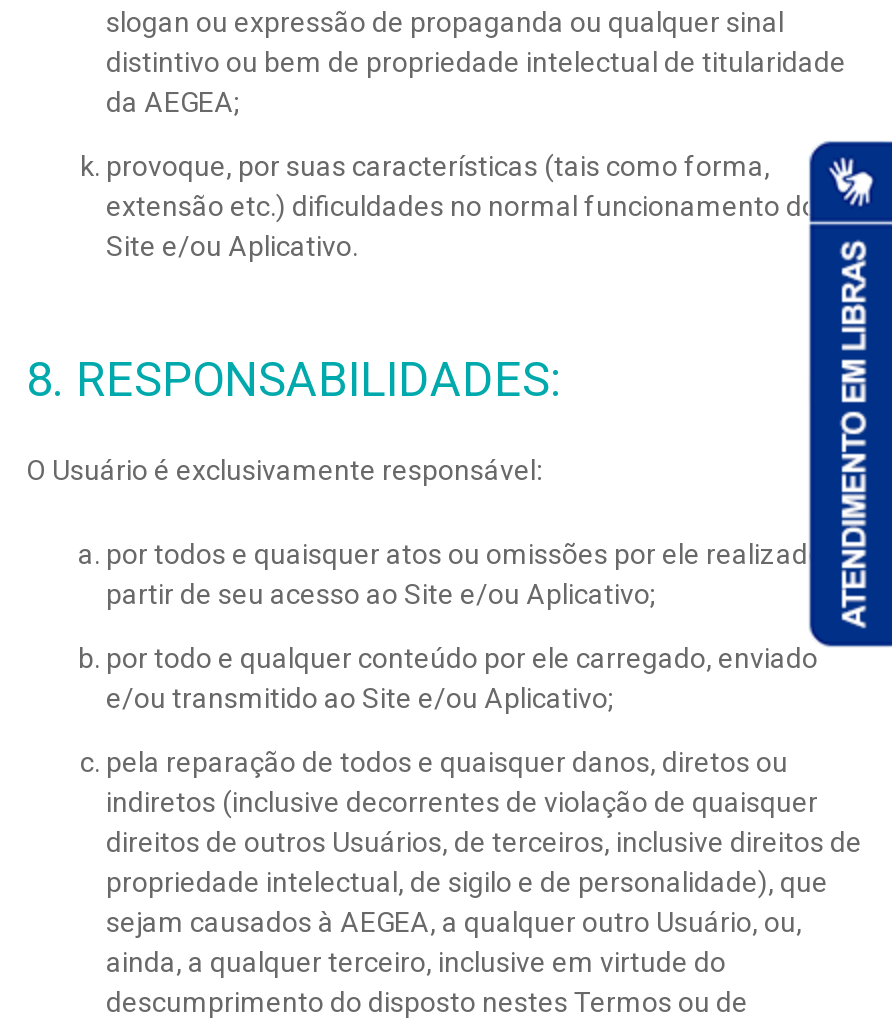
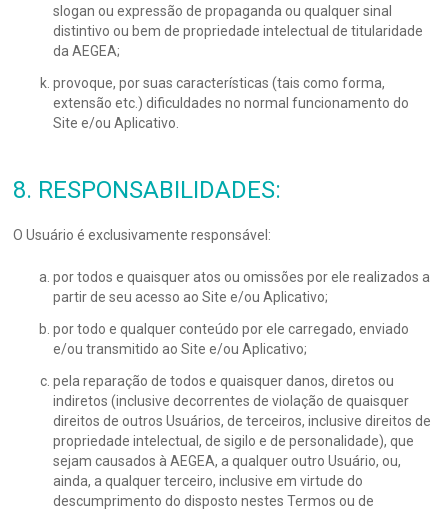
- [image]
